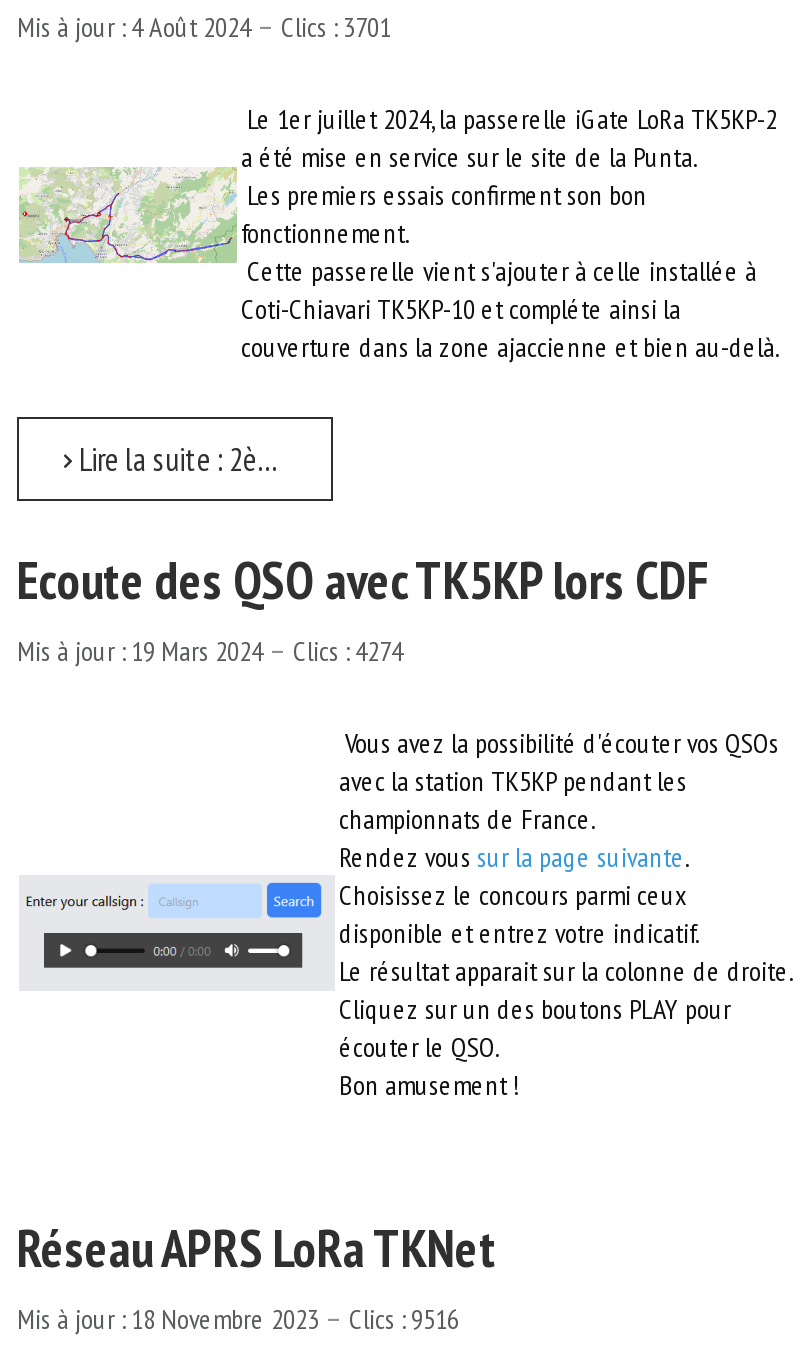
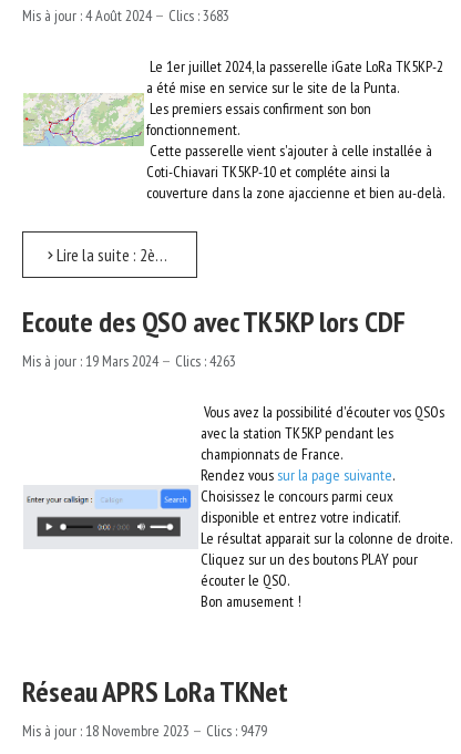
- Mis à jour : 4 Août 2024 Clics : 3701
+ Mis à jour : 4 Août 2024 Clics : 3683

- Mis à jour : 19 Mars 2024 Clics : 4274
+ Mis à jour : 19 Mars 2024 Clics : 4263

- Mis à jour : 18 Novembre 2023 Clics : 9516
+ Mis à jour : 18 Novembre 2023 Clics : 9479
